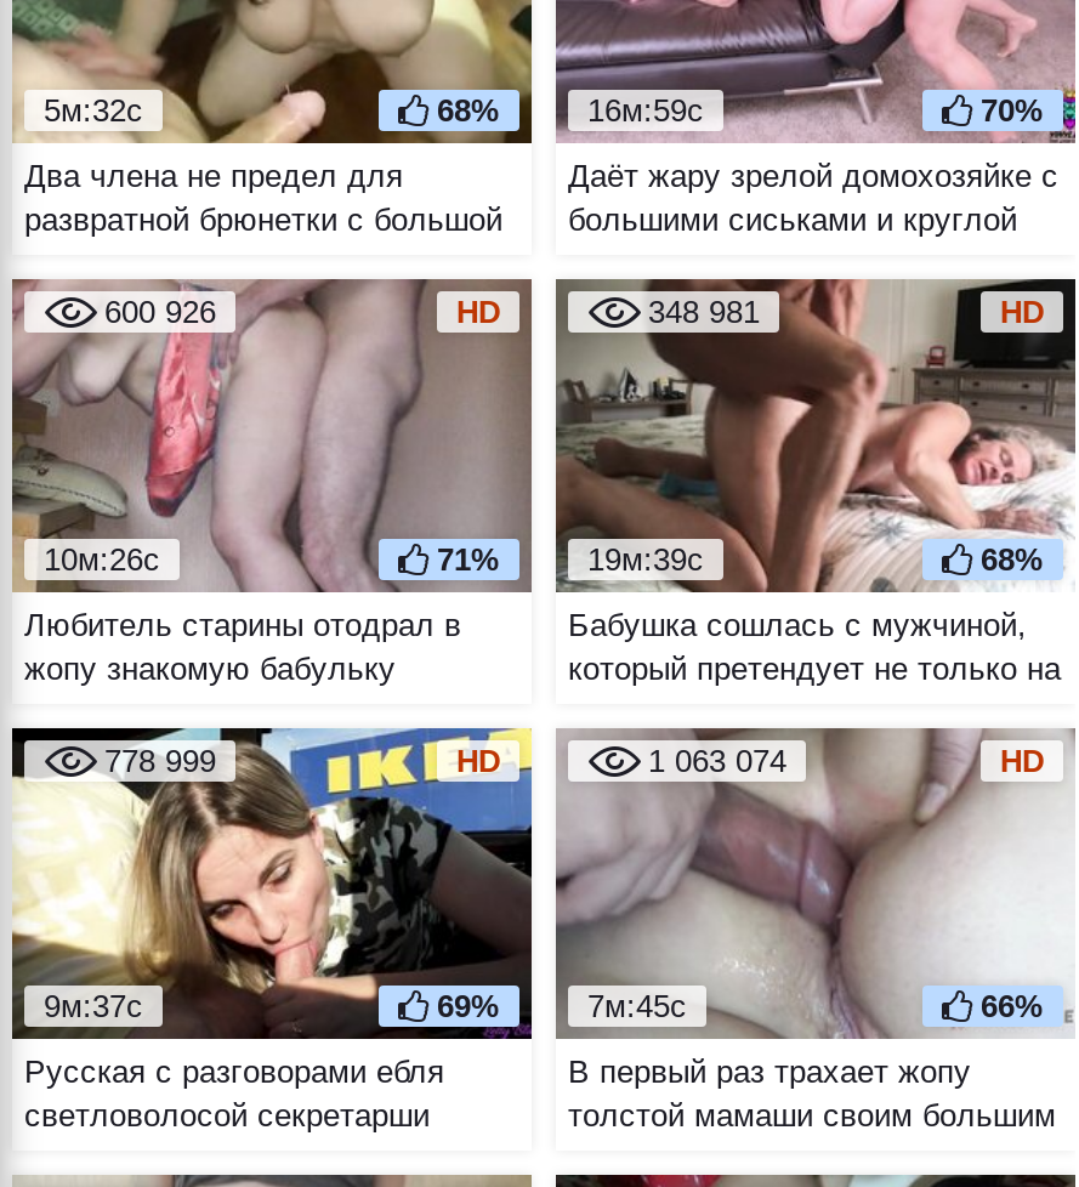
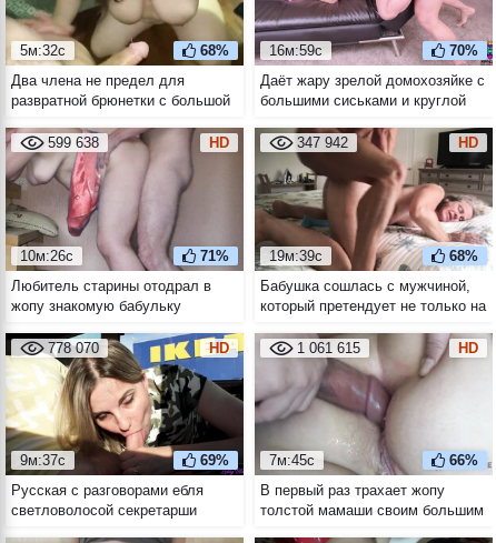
- 600 926
+ 599 638

- 348 981
+ 347 942

- 778 999
+ 778 070

- 1 063 074
+ 1 061 615
